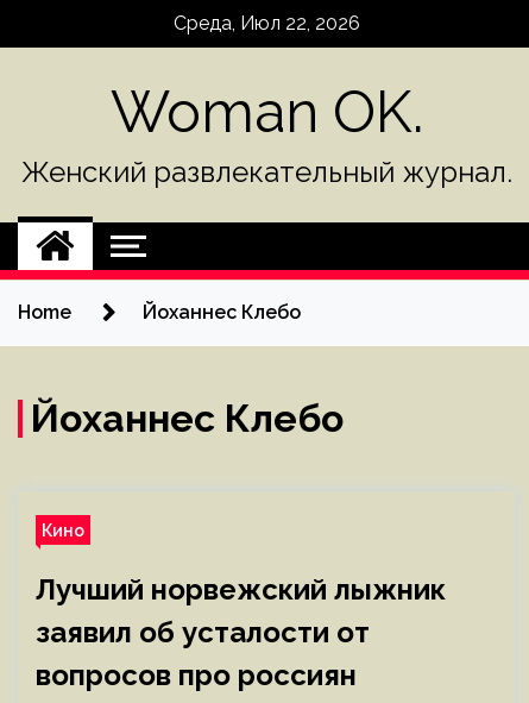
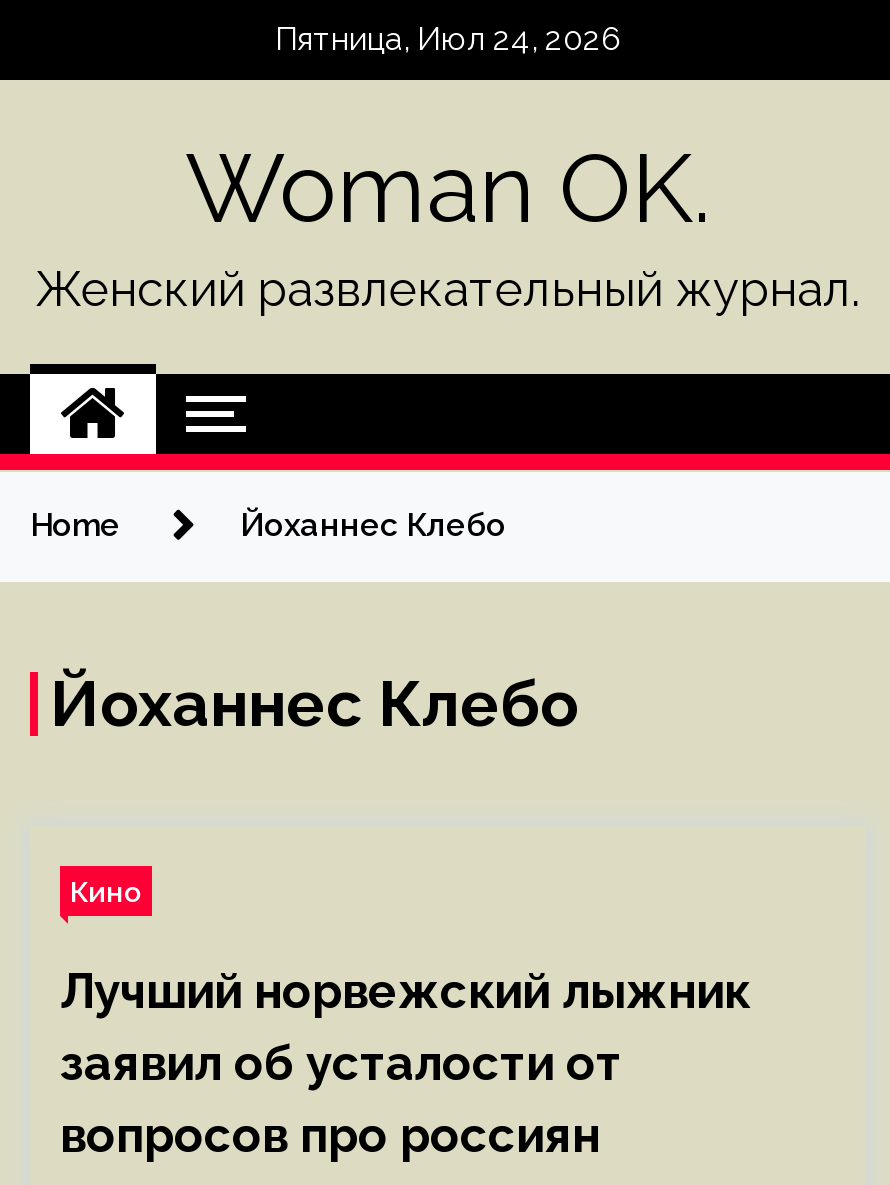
- Среда, Июл 22, 2026
+ Пятница, Июл 24, 2026
